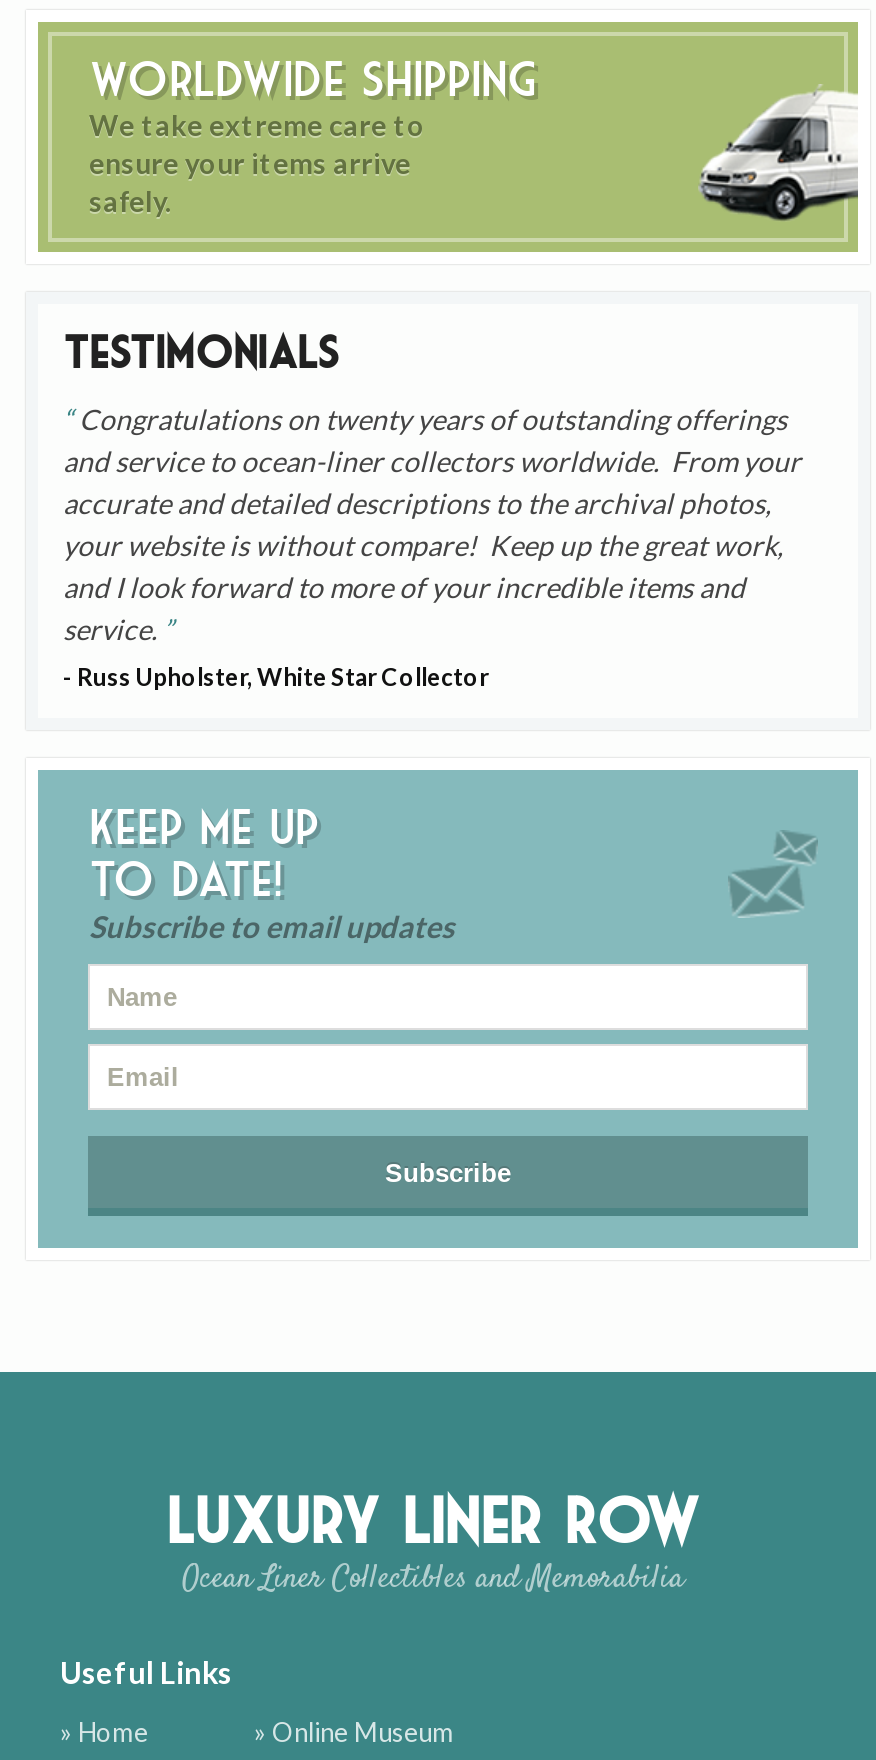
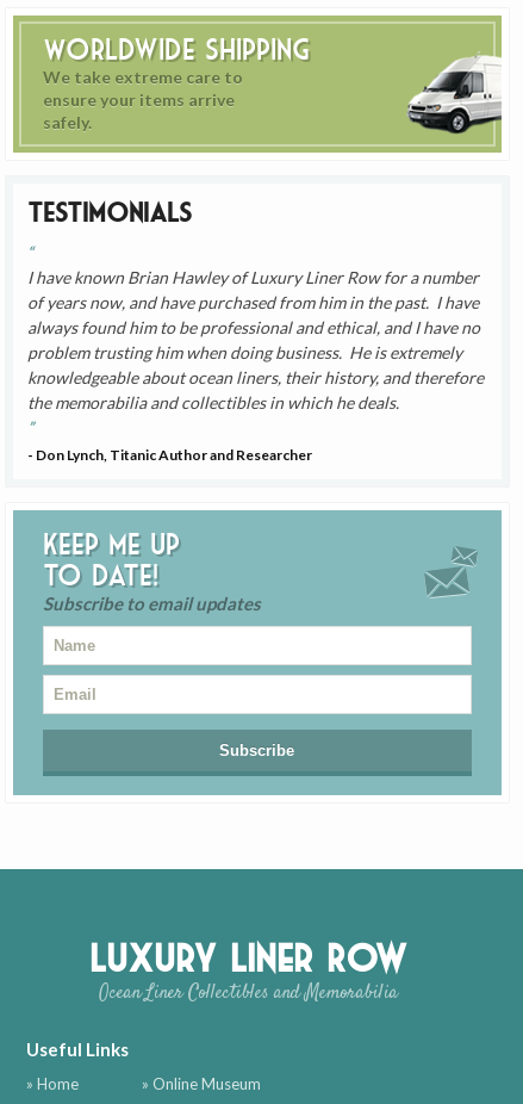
- Congratulations on twenty years of outstanding offerings
- and service to ocean-liner collectors worldwide. From your
- accurate and detailed descriptions to the archival photos,
- your website is without compare! Keep up the great work,
- and I look forward to more of your incredible items and
- service.
- - Russ Upholster, White Star Collector
+ I have known Brian Hawley of Luxury Liner Row for a number
+ of years now, and have purchased from him in the past. I have
+ always found him to be professional and ethical, and I have no
+ problem trusting him when doing business. He is extremely
+ knowledgeable about ocean liners, their history, and therefore
+ the memorabilia and collectibles in which he deals.
+ - Don Lynch, Titanic Author and Researcher
